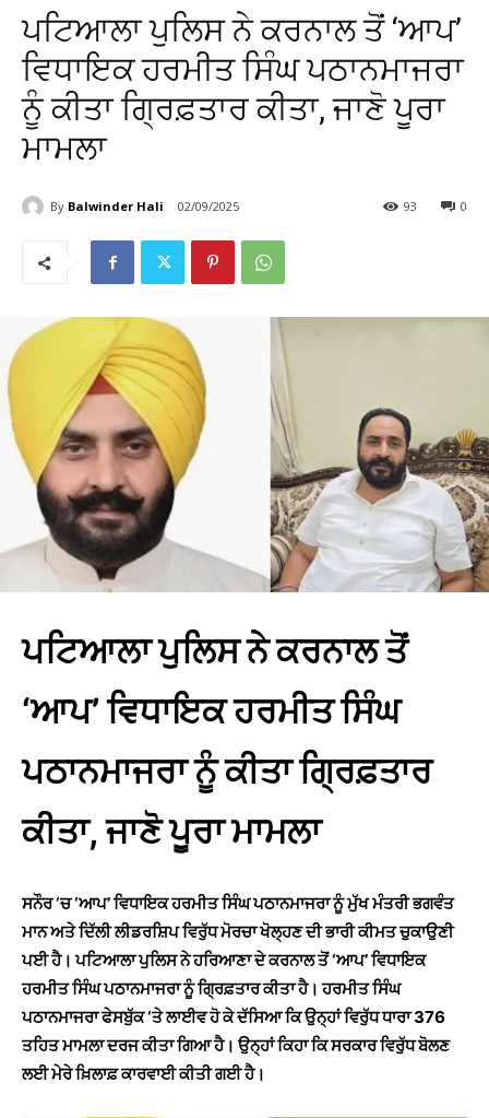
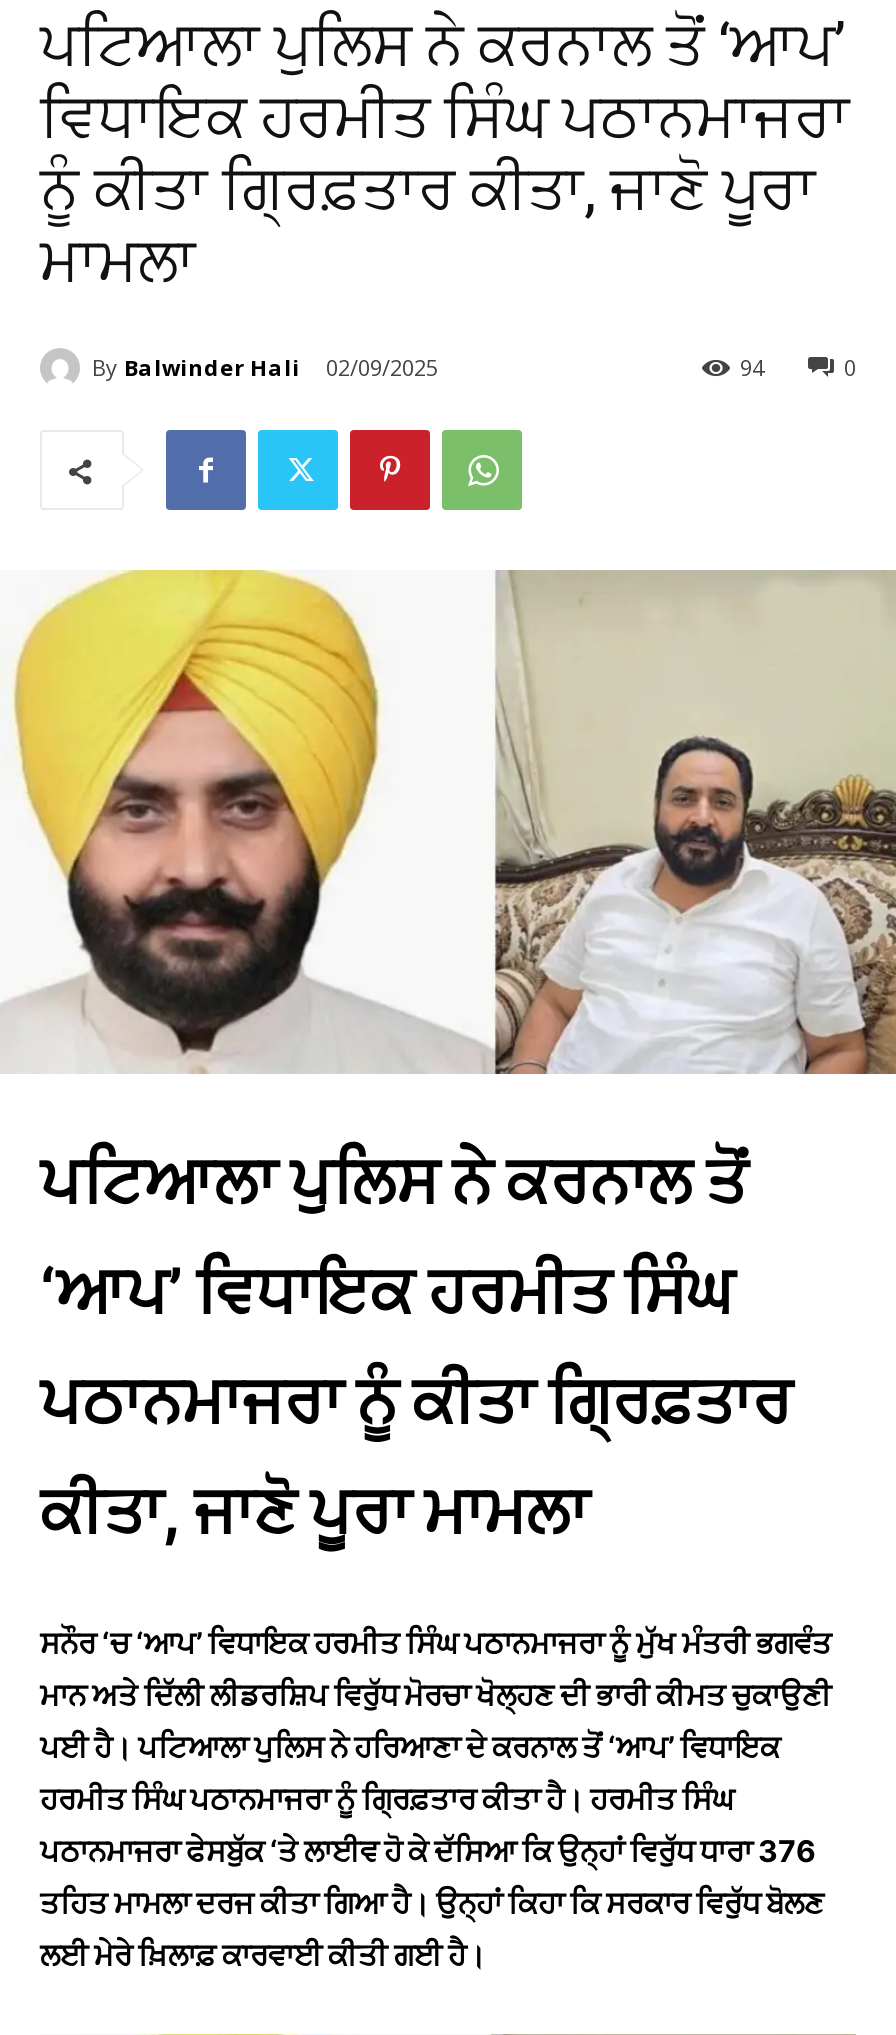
- 93
+ 94
